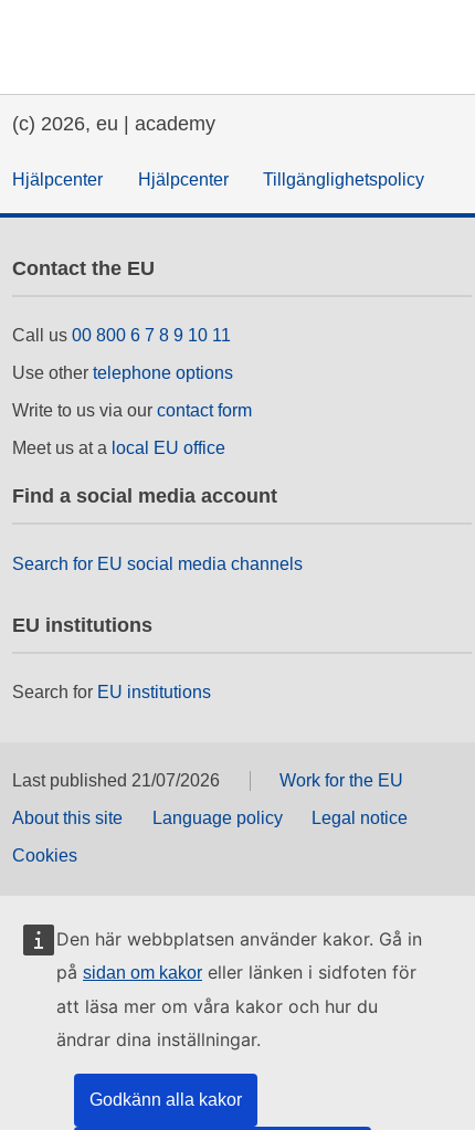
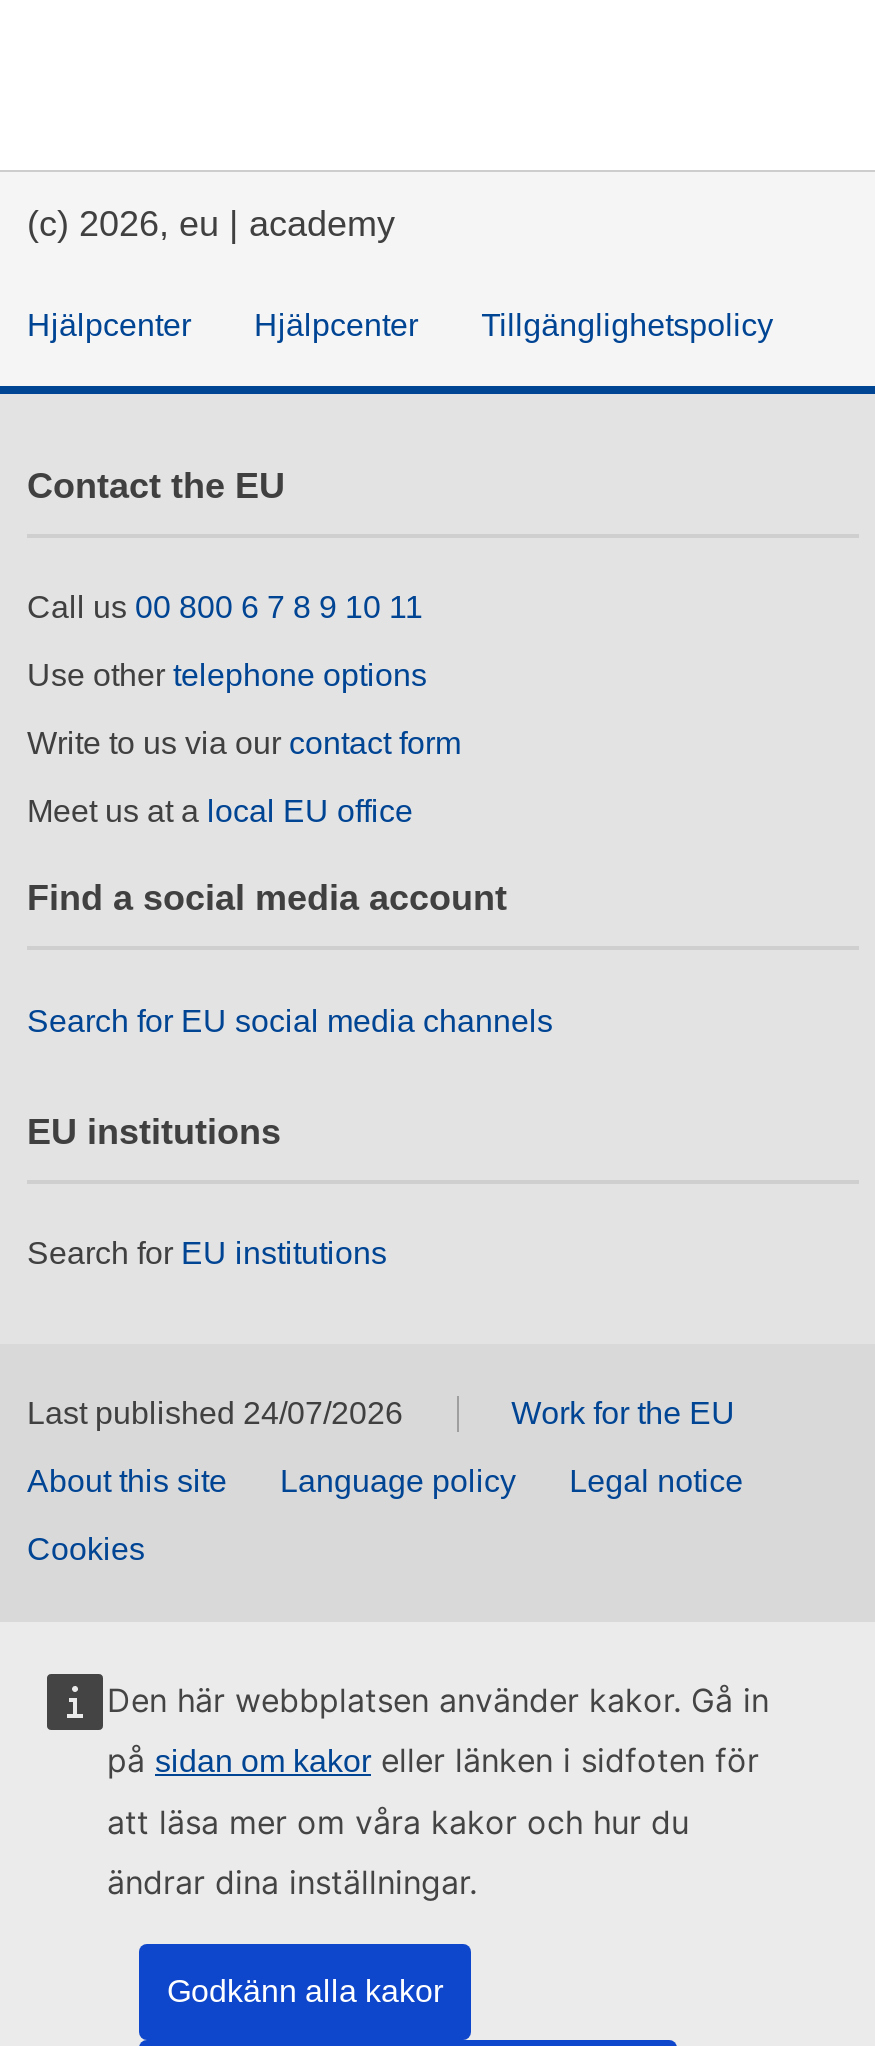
- Last published 21/07/2026
+ Last published 24/07/2026
